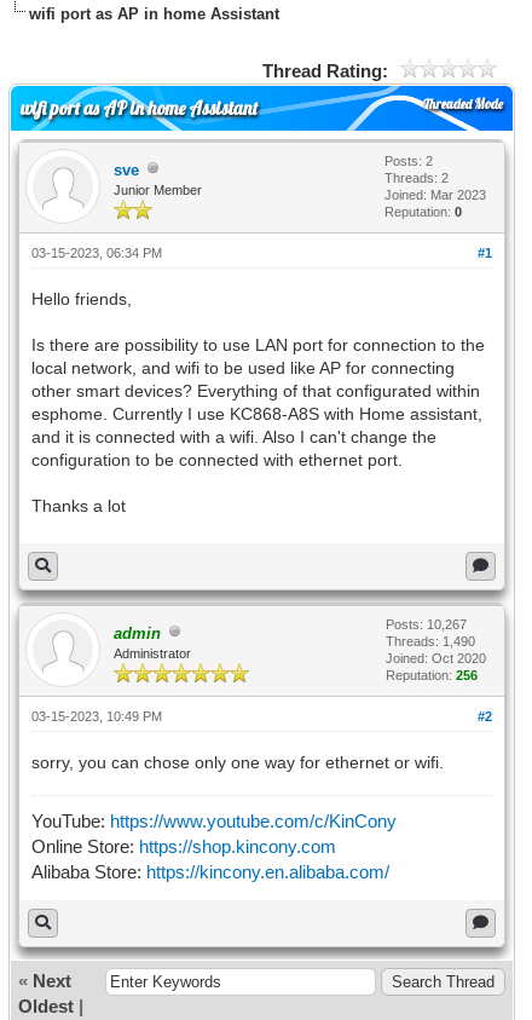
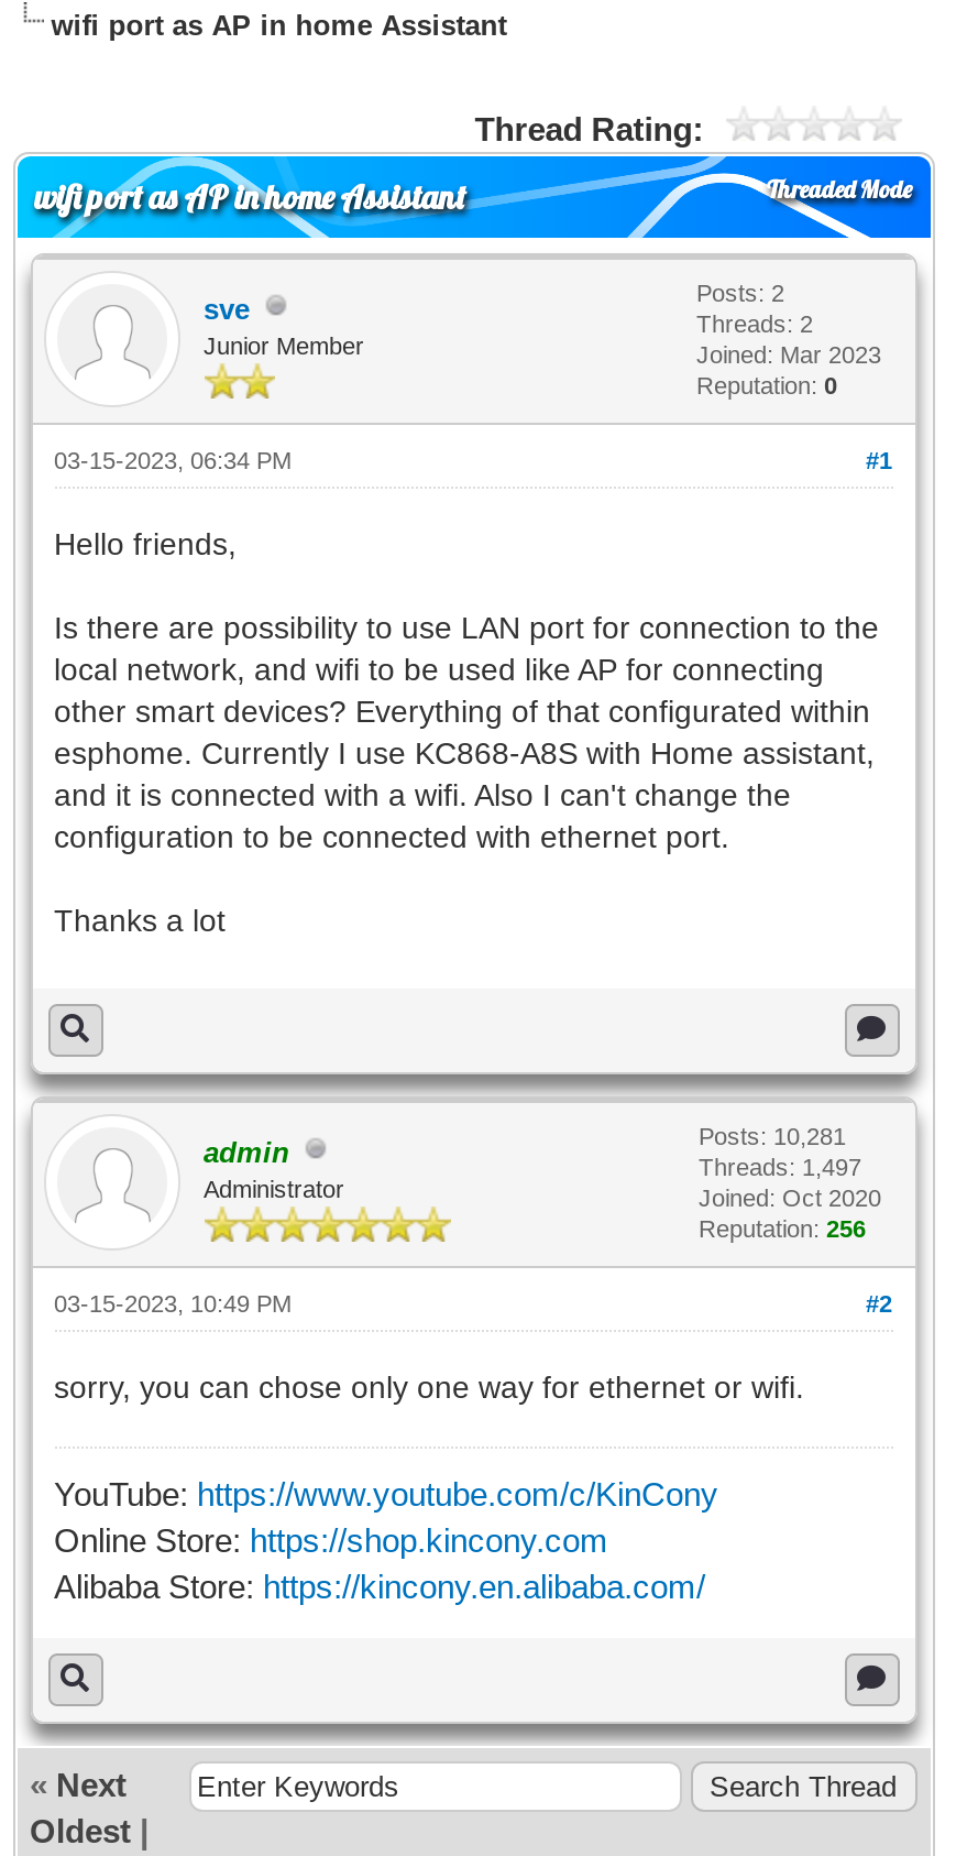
- Posts: 10,267
+ Posts: 10,281

- Threads: 1,490
+ Threads: 1,497
